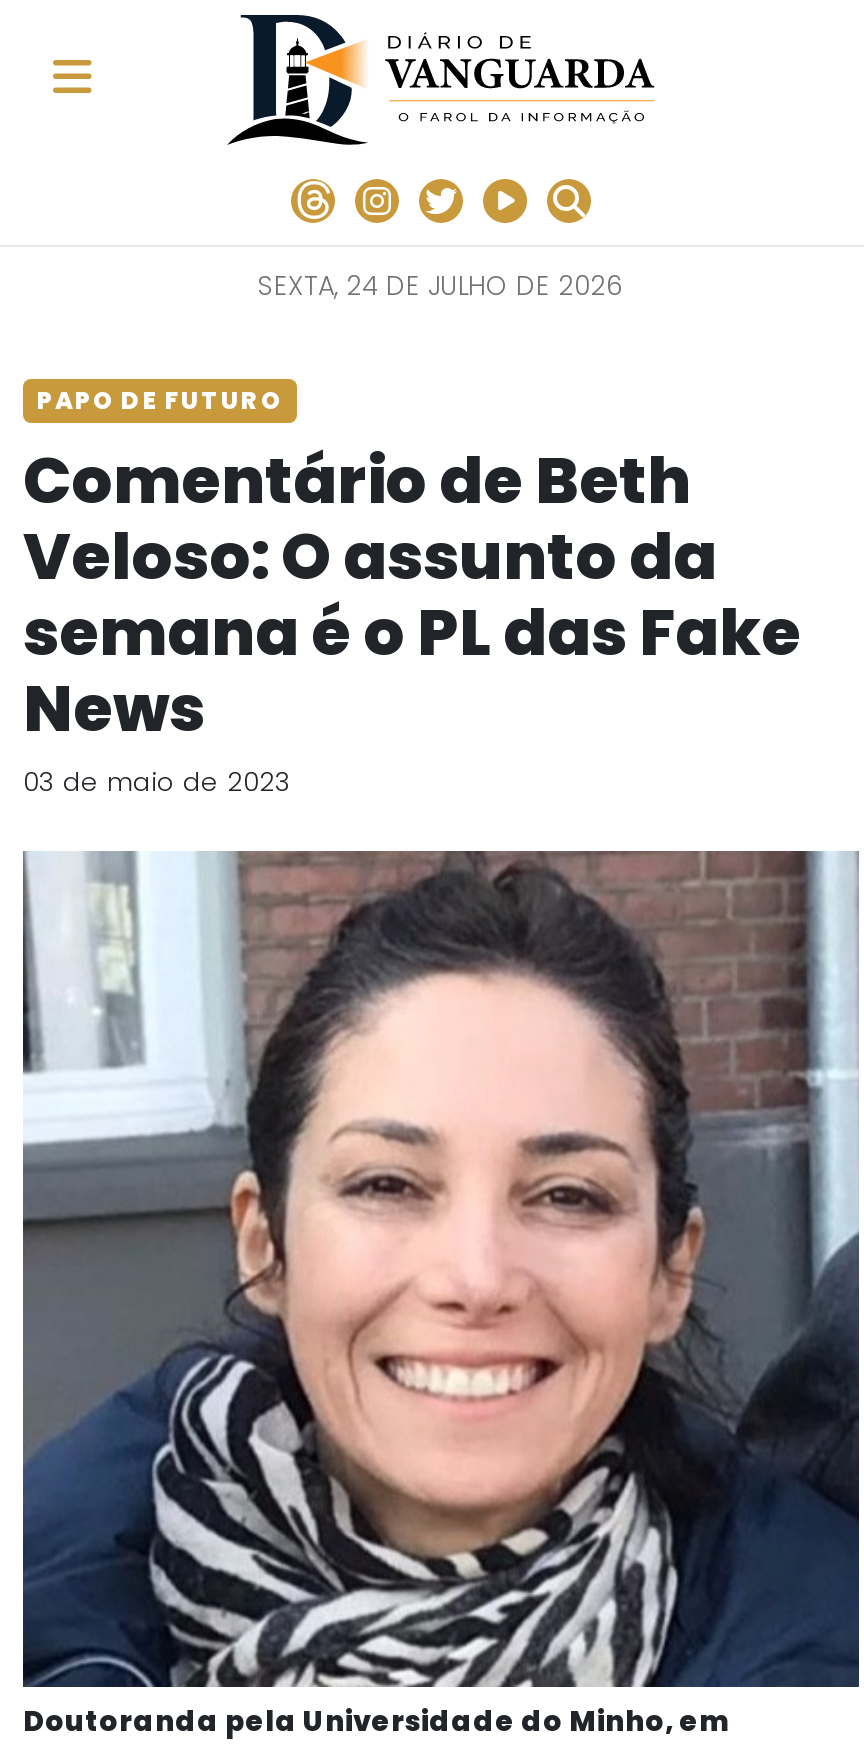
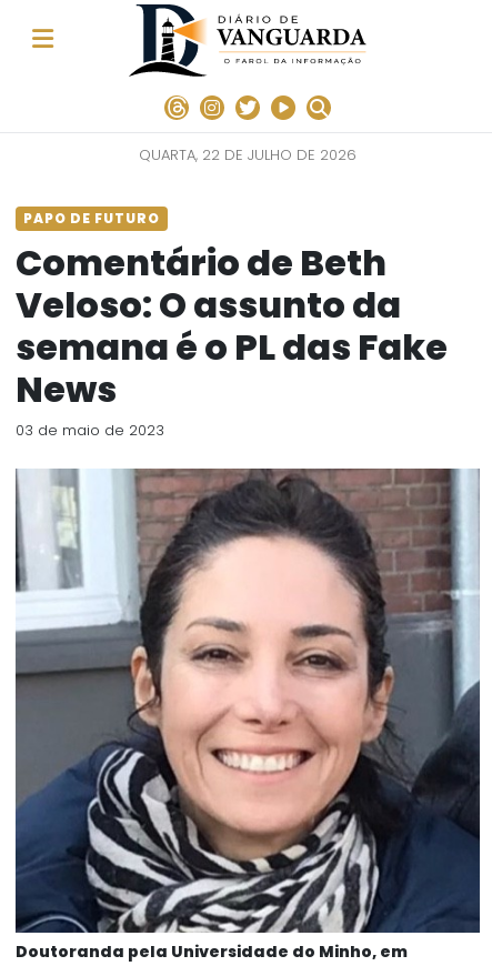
- SEXTA, 24 DE JULHO DE 2026
+ QUARTA, 22 DE JULHO DE 2026
